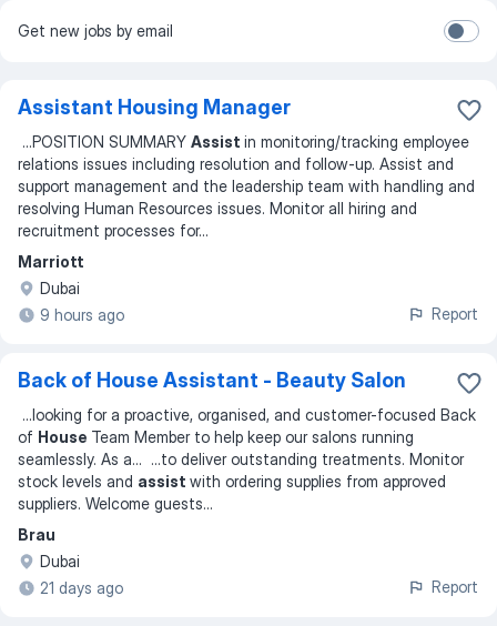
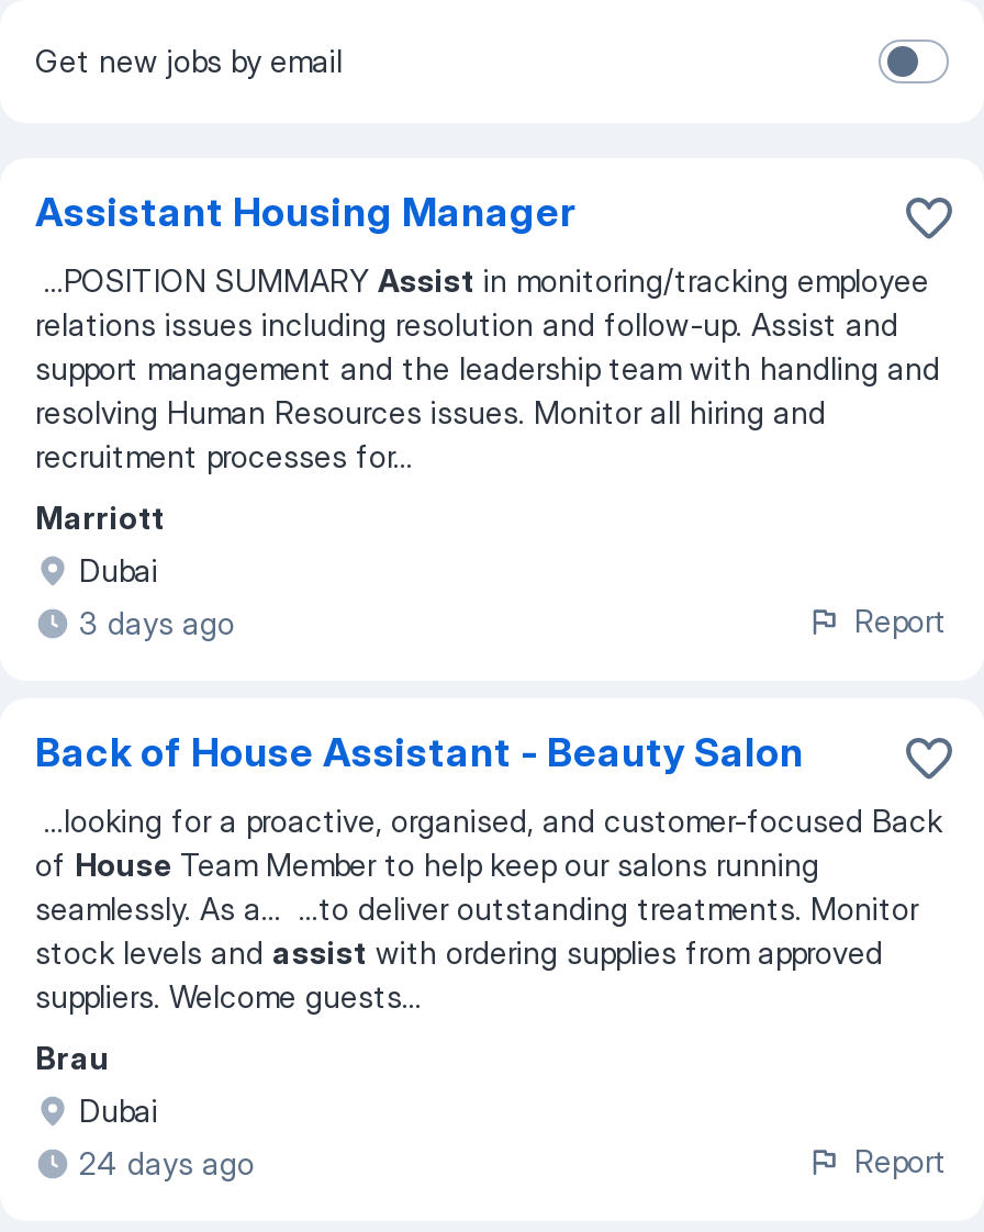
- 9 hours ago
+ 3 days ago

- 21 days ago
+ 24 days ago
